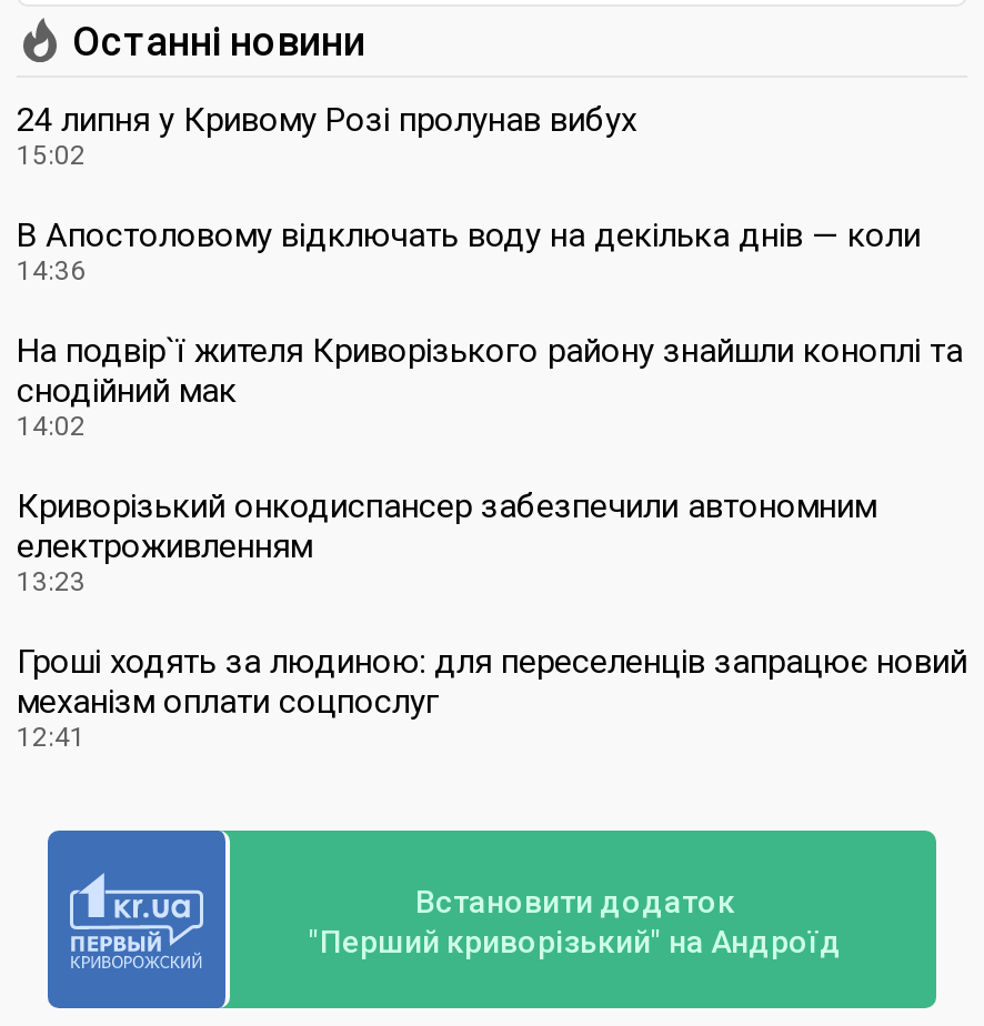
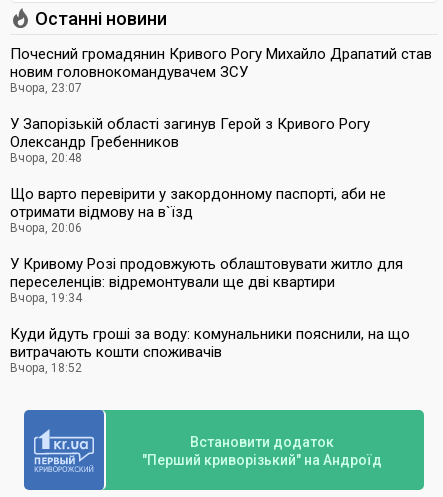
- 24 липня у Кривому Розі пролунав вибух
- 15:02
+ Почесний громадянин Кривого Рогу Михайло Драпатий став
+ новим головнокомандувачем ЗСУ
+ Вчора, 23:07

- В Апостоловому відключать воду на декілька днів — коли
- 14:36
+ У Запорізькій області загинув Герой з Кривого Рогу
+ Олександр Гребенников
+ Вчора, 20:48

- На подвір`ї жителя Криворізького району знайшли коноплі та
- снодійний мак
- 14:02
+ Що варто перевірити у закордонному паспорті, аби не
+ отримати відмову на в`їзд
+ Вчора, 20:06

- Криворізький онкодиспансер забезпечили автономним
- електроживленням
- 13:23
+ У Кривому Розі продовжують облаштовувати житло для
+ переселенців: відремонтували ще дві квартири
+ Вчора, 19:34

- Гроші ходять за людиною: для переселенців запрацює новий
- механізм оплати соцпослуг
- 12:41
+ Куди йдуть гроші за воду: комунальники пояснили, на що
+ витрачають кошти споживачів
+ Вчора, 18:52
